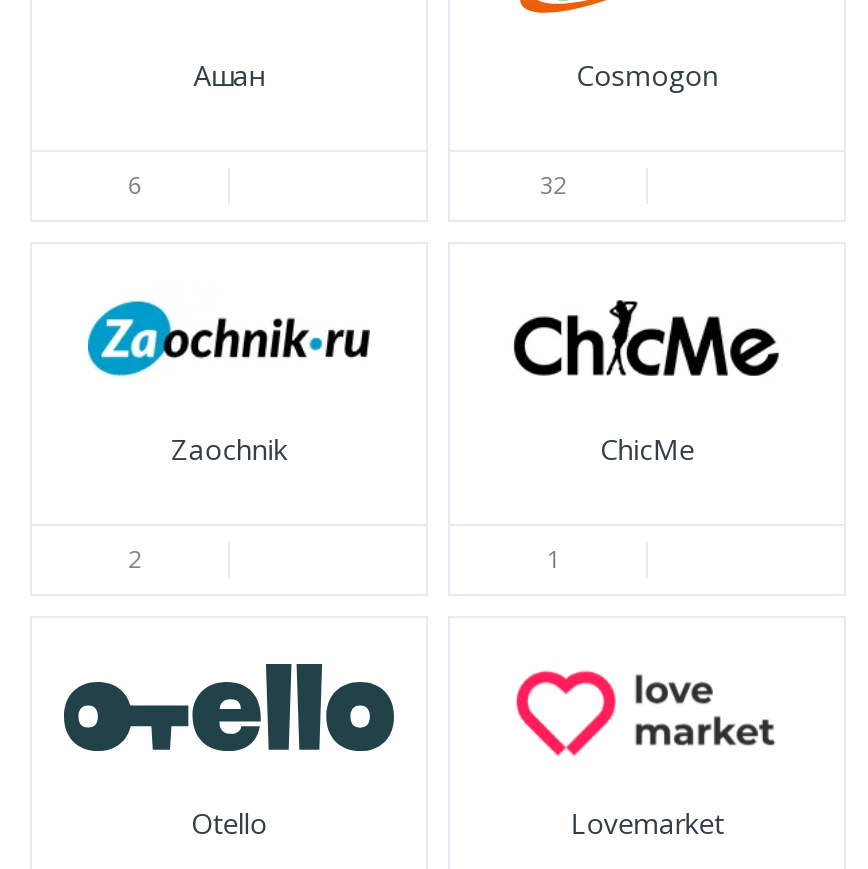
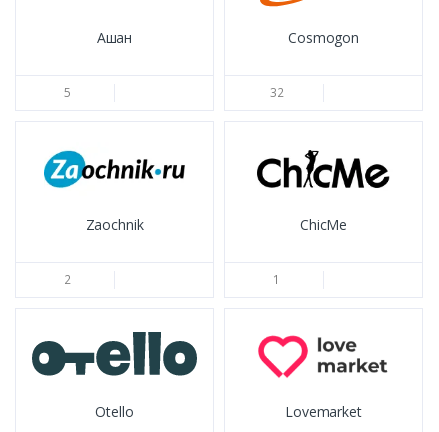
- 6
+ 5
